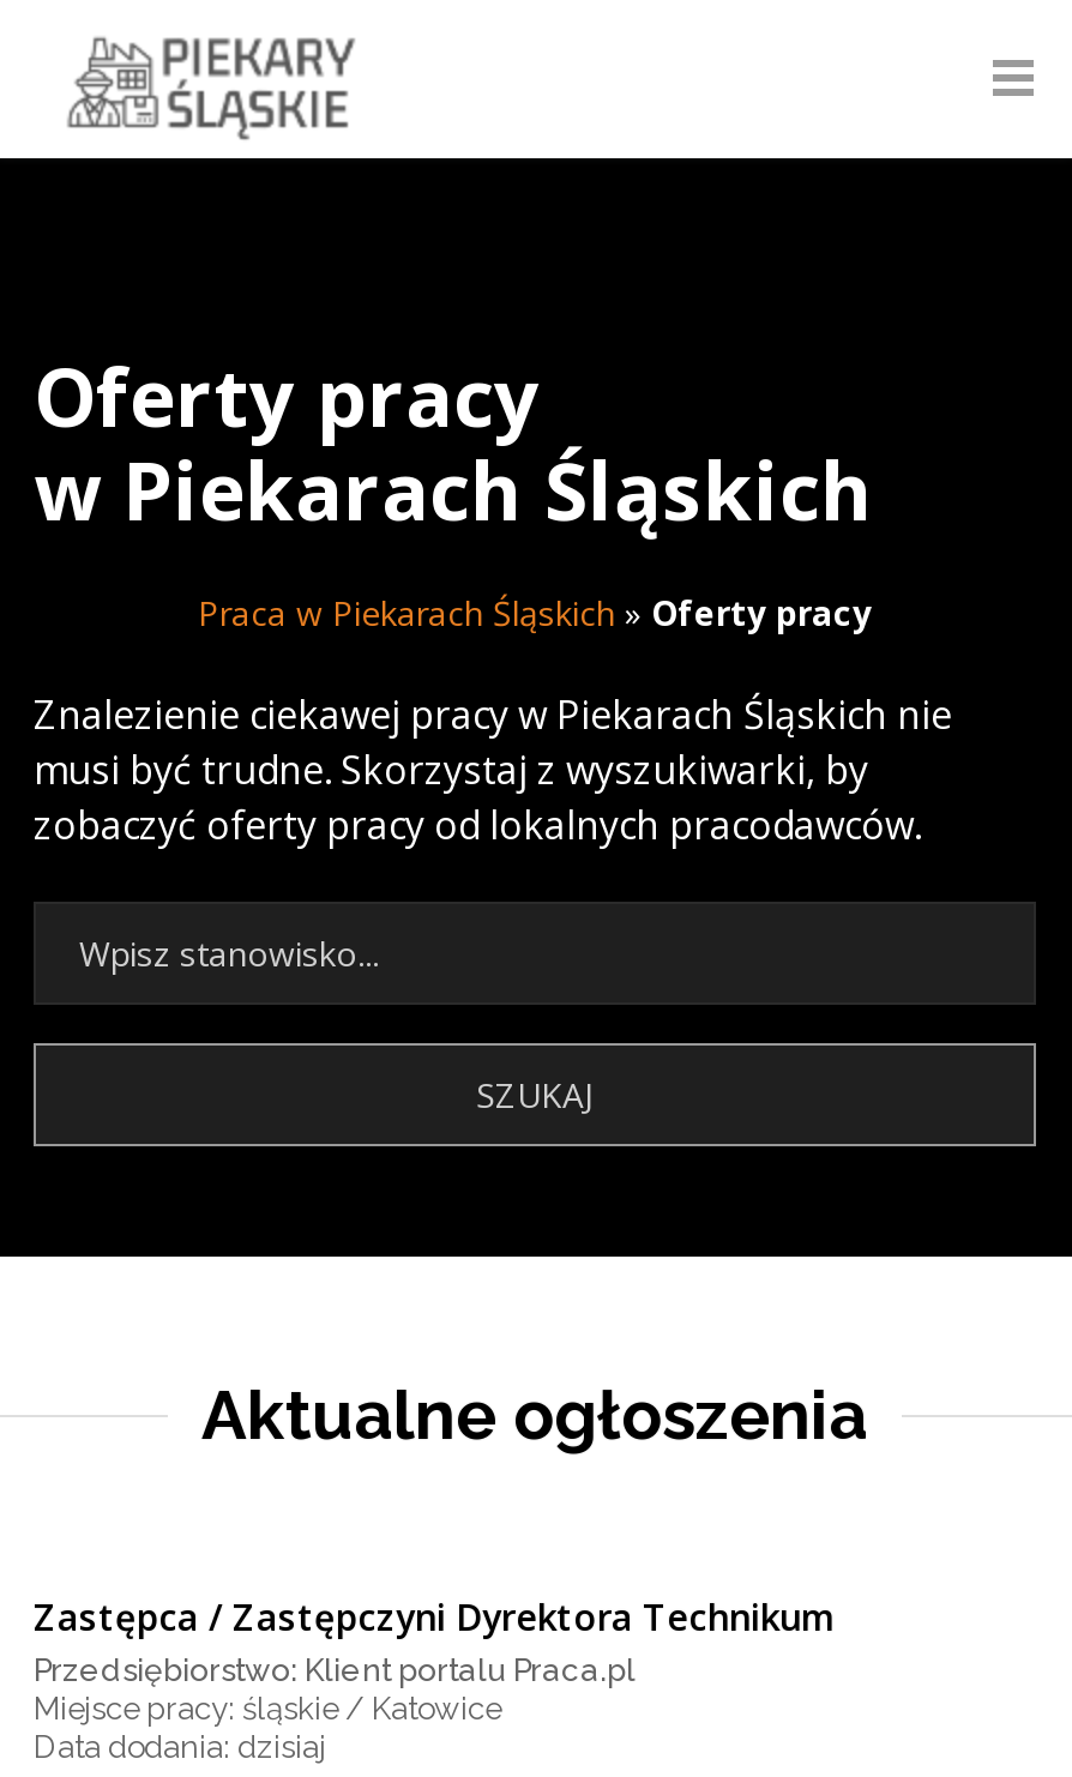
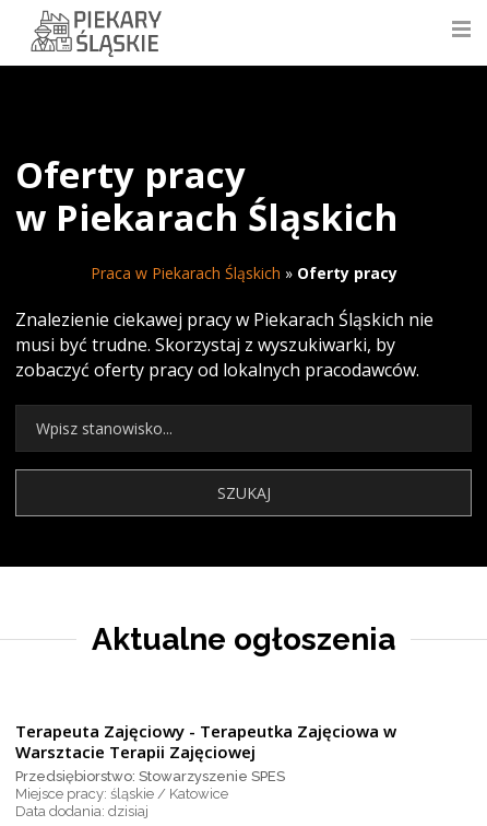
- Zastępca / Zastępczyni Dyrektora Technikum
- Przedsiębiorstwo: Klient portalu Praca.pl
+ Terapeuta Zajęciowy - Terapeutka Zajęciowa w
+ Warsztacie Terapii Zajęciowej
+ Przedsiębiorstwo: Stowarzyszenie SPES
